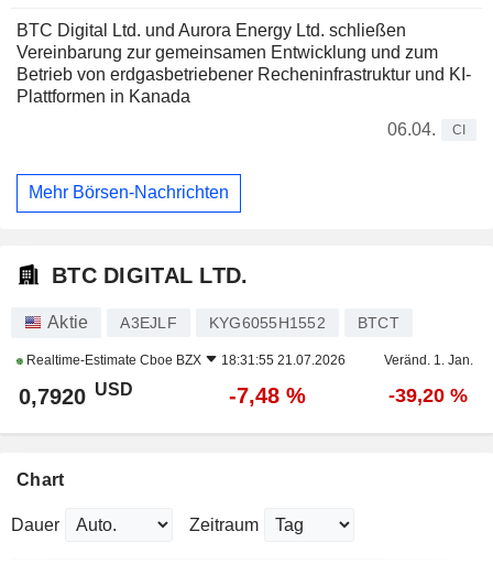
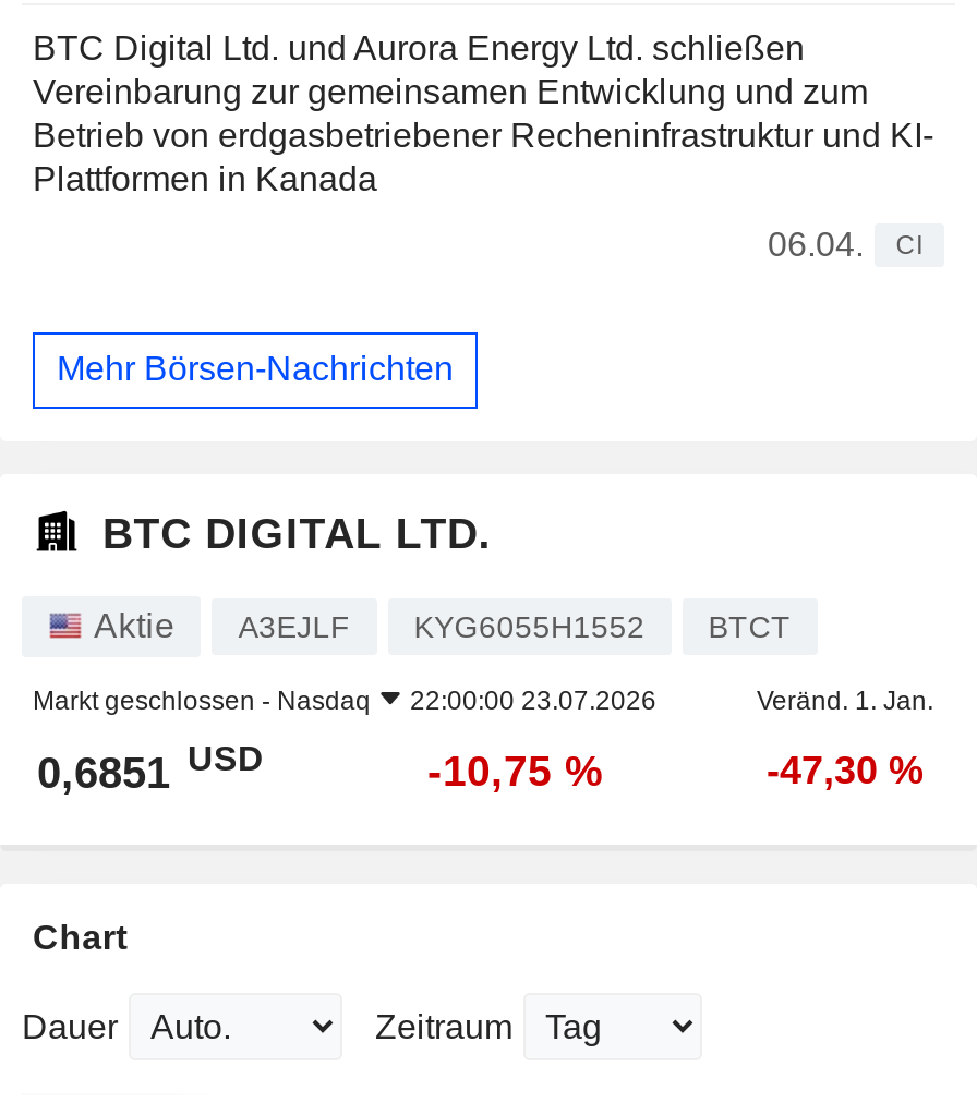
- Realtime-Estimate Cboe BZX
- 18:31:55 21.07.2026
+ Markt geschlossen - Nasdaq
+ 22:00:00 23.07.2026

- 0,7920 USD
+ 0,6851 USD

- -7,48 %
+ -10,75 %

- -39,20 %
+ -47,30 %
